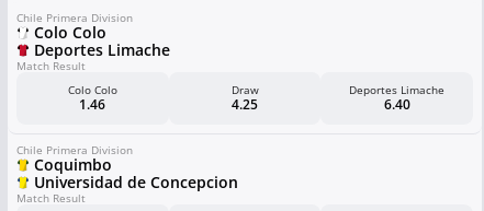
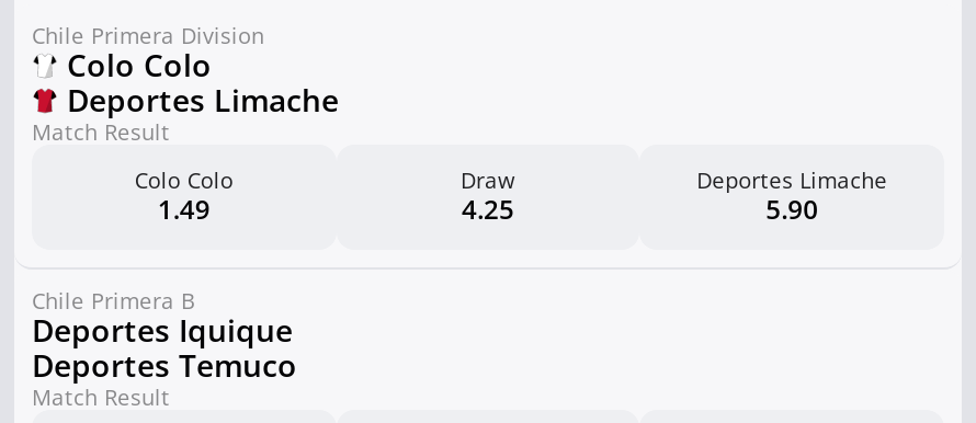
- 1.46
+ 1.49

- 6.40
+ 5.90

- Chile Primera Division
- Coquimbo
- Universidad de Concepcion
+ Chile Primera B
+ Deportes Iquique
+ Deportes Temuco
